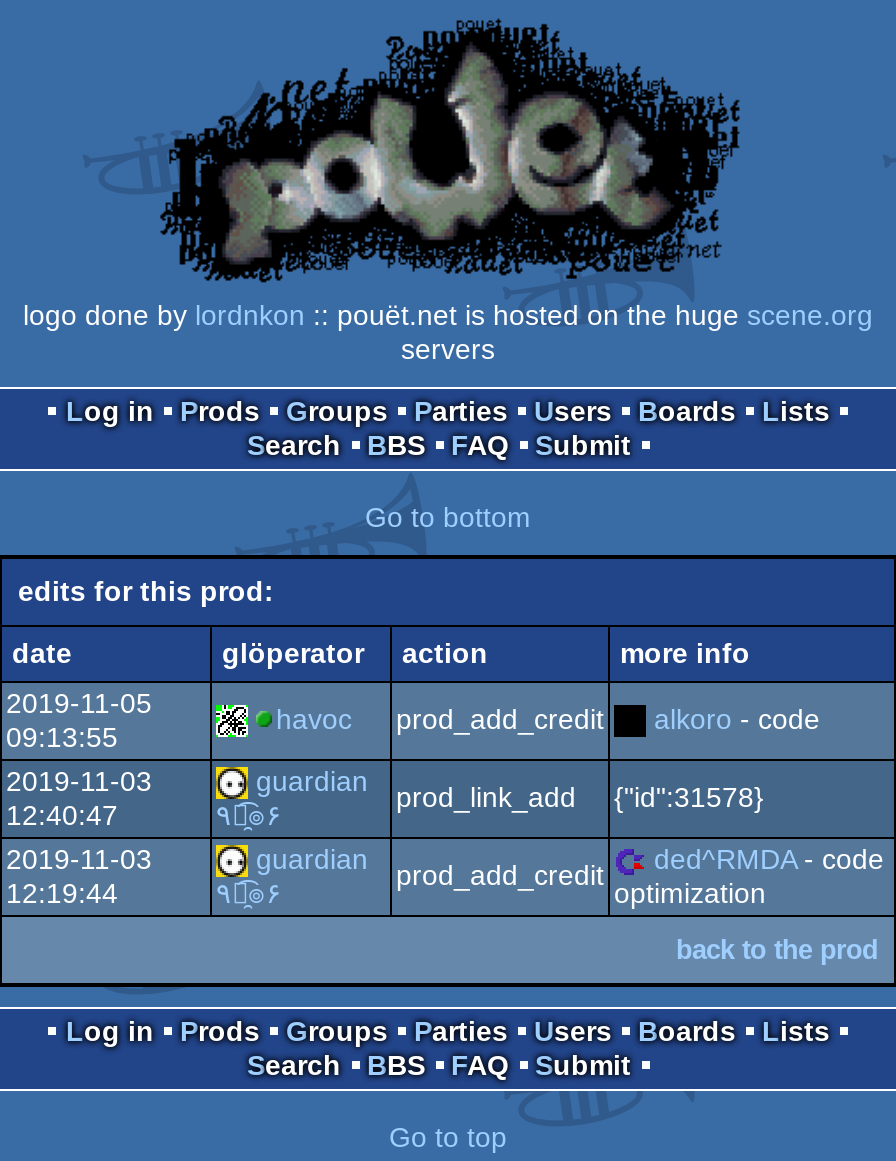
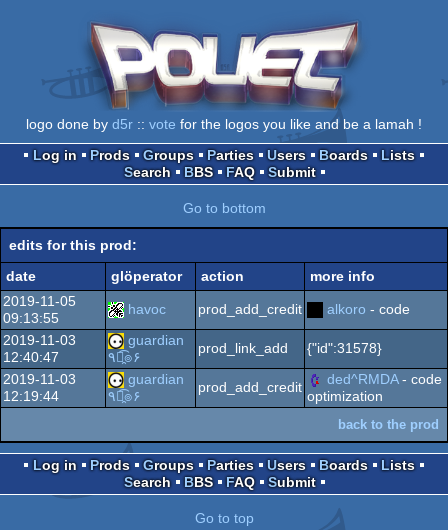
- [image]
+ [image]

- logo done by lordnkon:: pouët.net is hosted on the huge scene.org
- servers
+ logo done by d5r:: vote for the logos you like and be a lamah !
